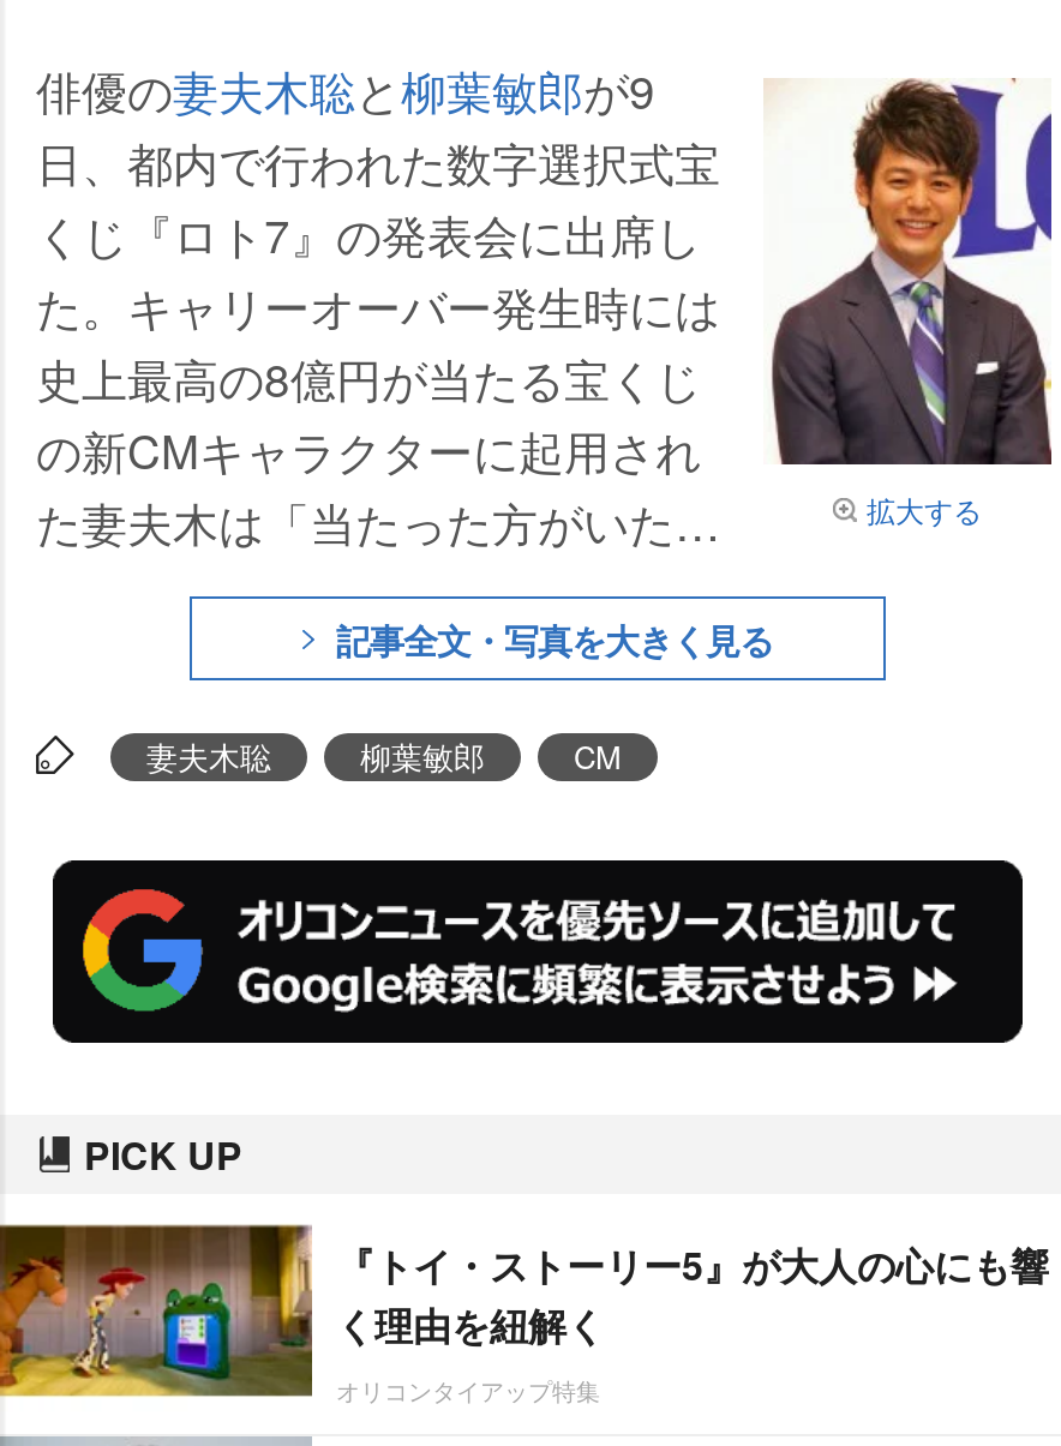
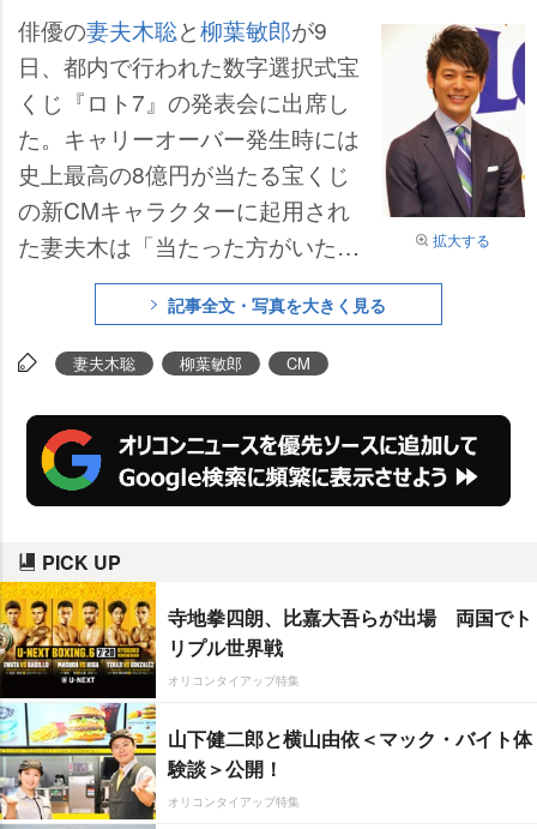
- [image]
- 『トイ・ストーリー5』が大人の心にも響
- く理由を紐解く
+ [image]
+ 寺地拳四朗、比嘉大吾らが出場 両国でト
+ リプル世界戦
+ オリコンタイアップ特集
+ 山下健二郎と横山由依＜マック・バイト体
+ 験談＞公開！
